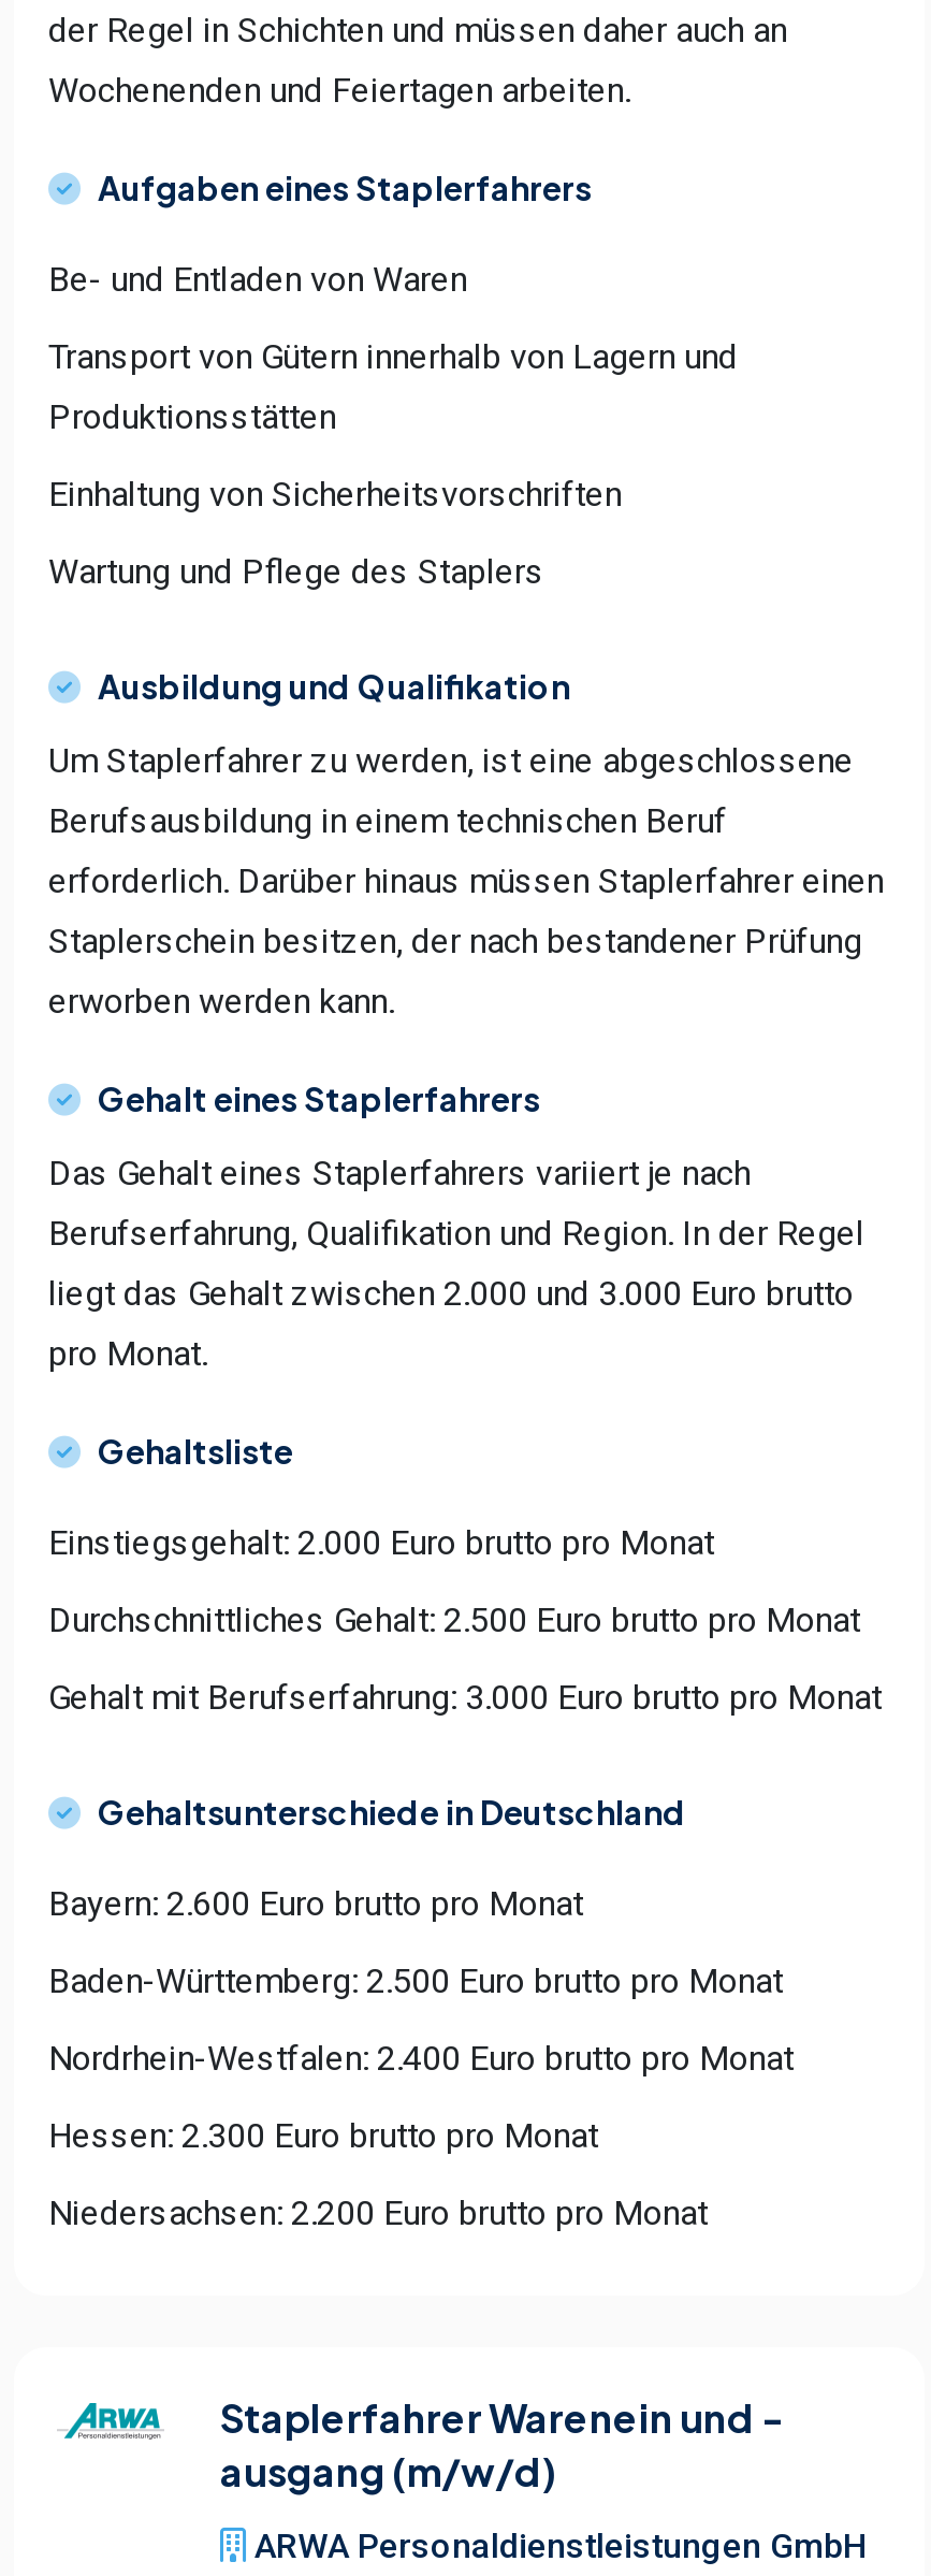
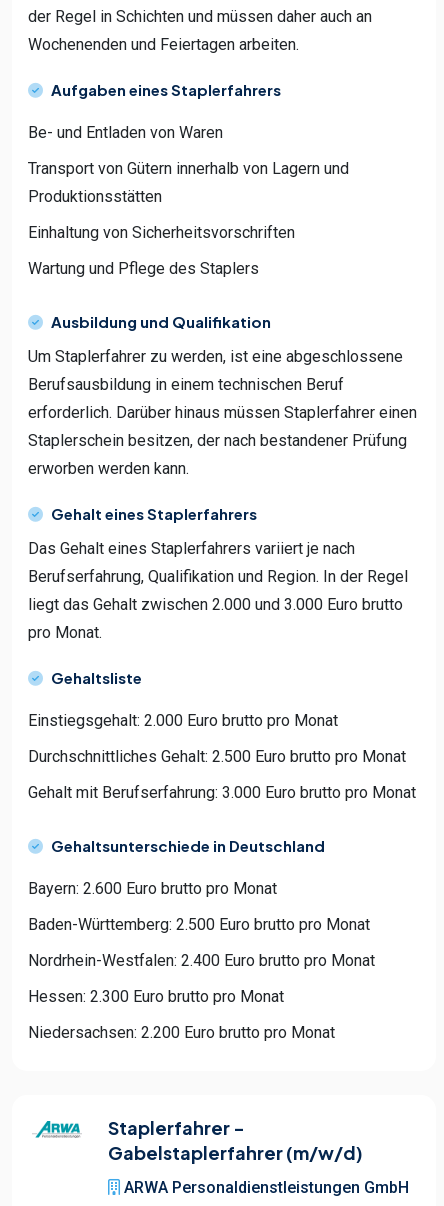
- Staplerfahrer Warenein und -
- ausgang (m/w/d)
+ Staplerfahrer -
+ Gabelstaplerfahrer (m/w/d)
